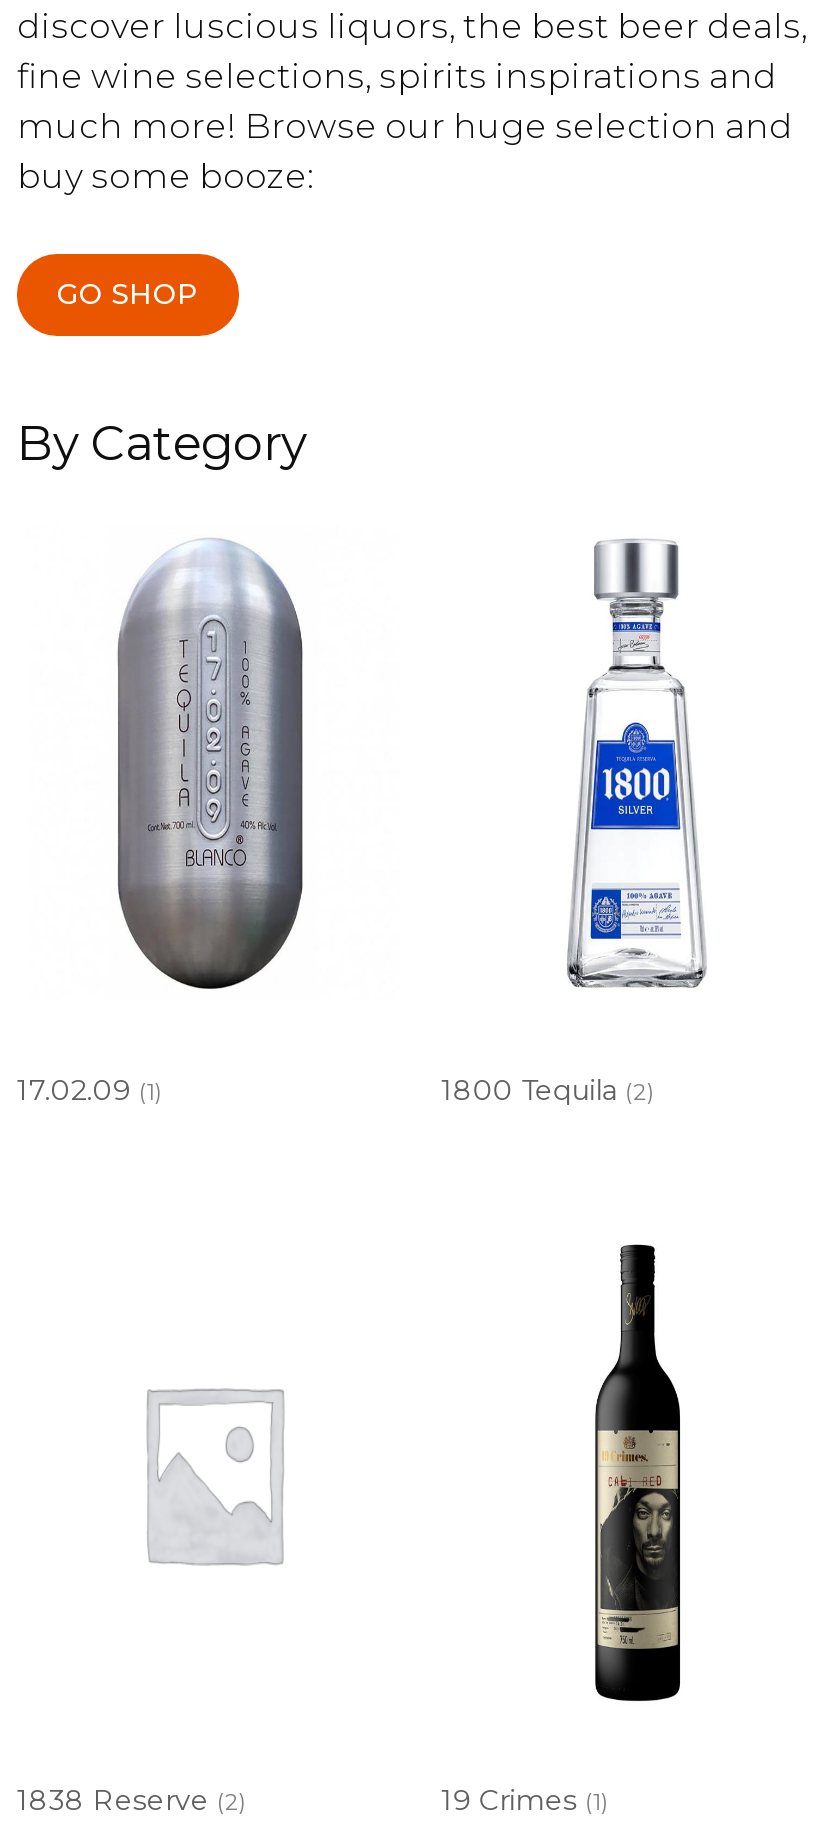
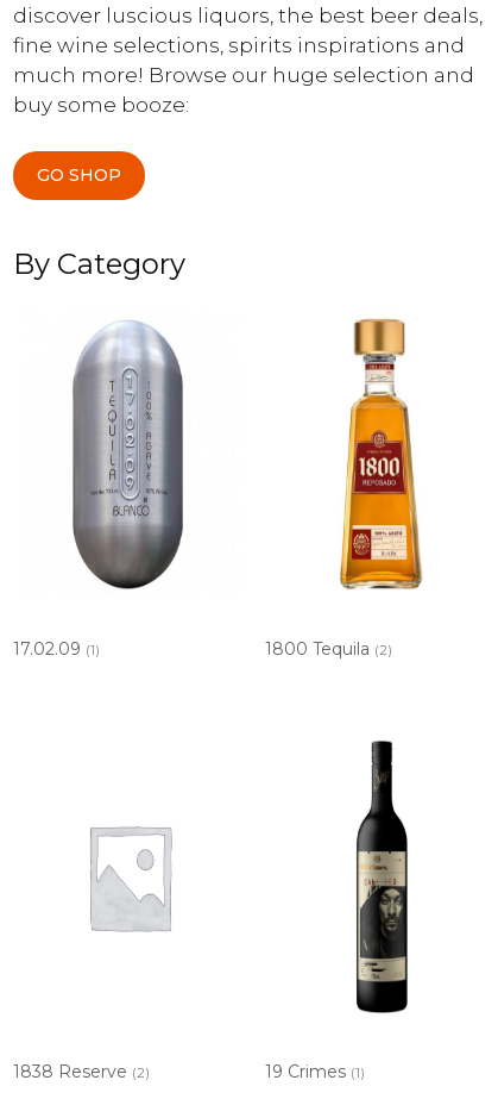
- [image]
+ [image]
